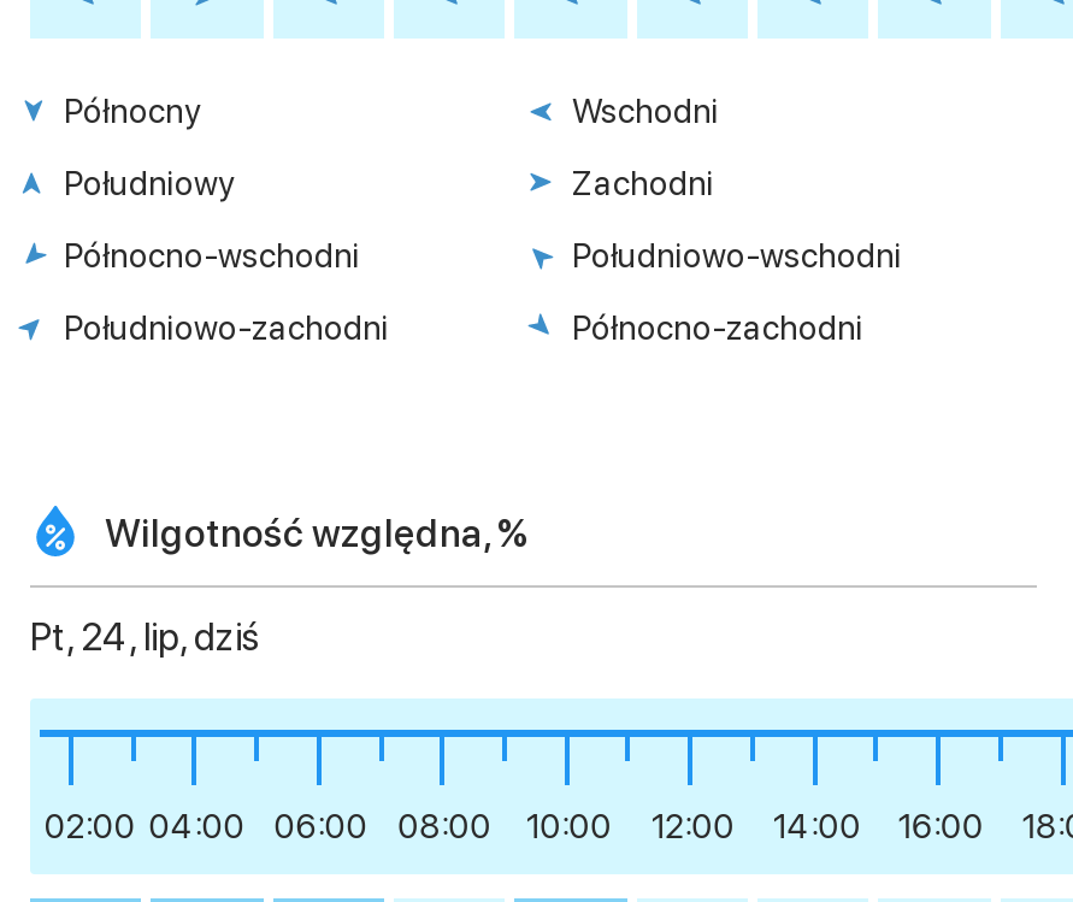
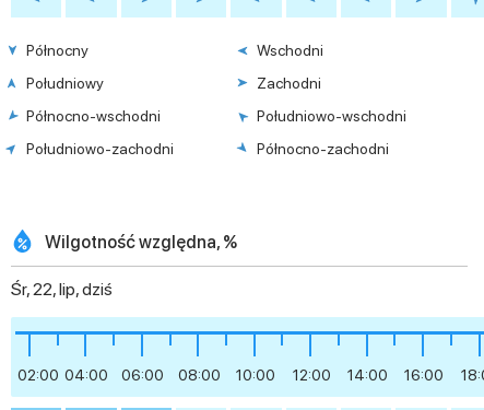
- Pt, 24, lip, dziś
+ Śr, 22, lip, dziś
